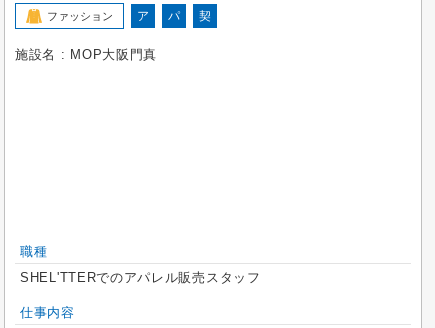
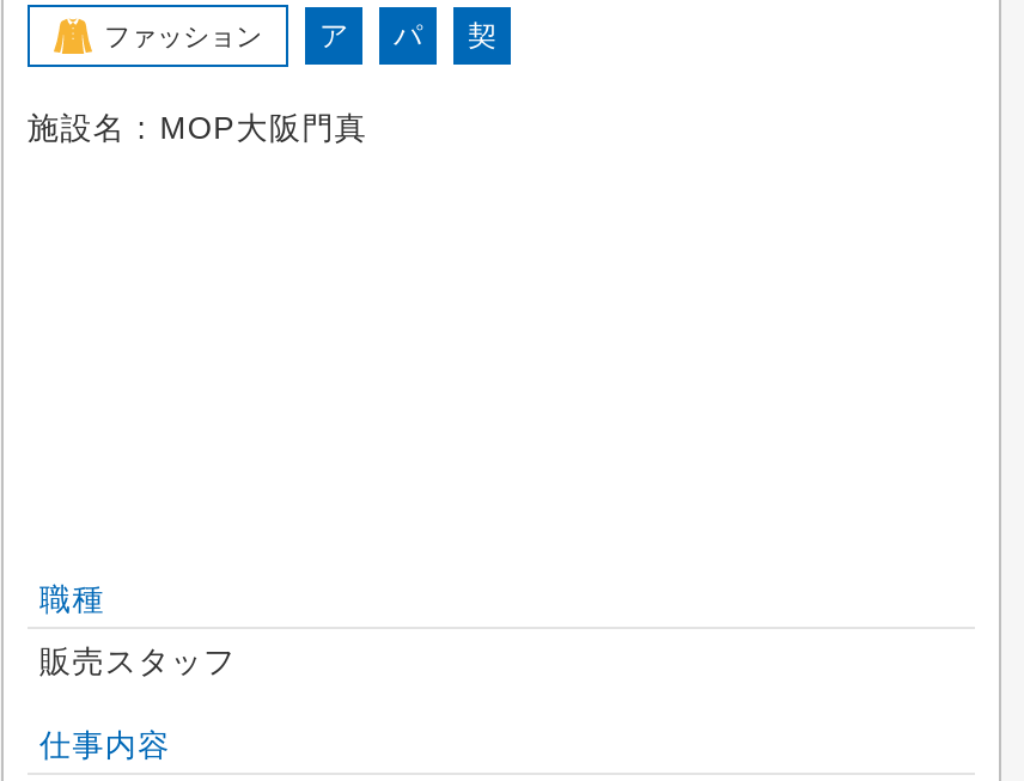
- SHEL'TTERでのアパレル販売スタッフ
+ 販売スタッフ
